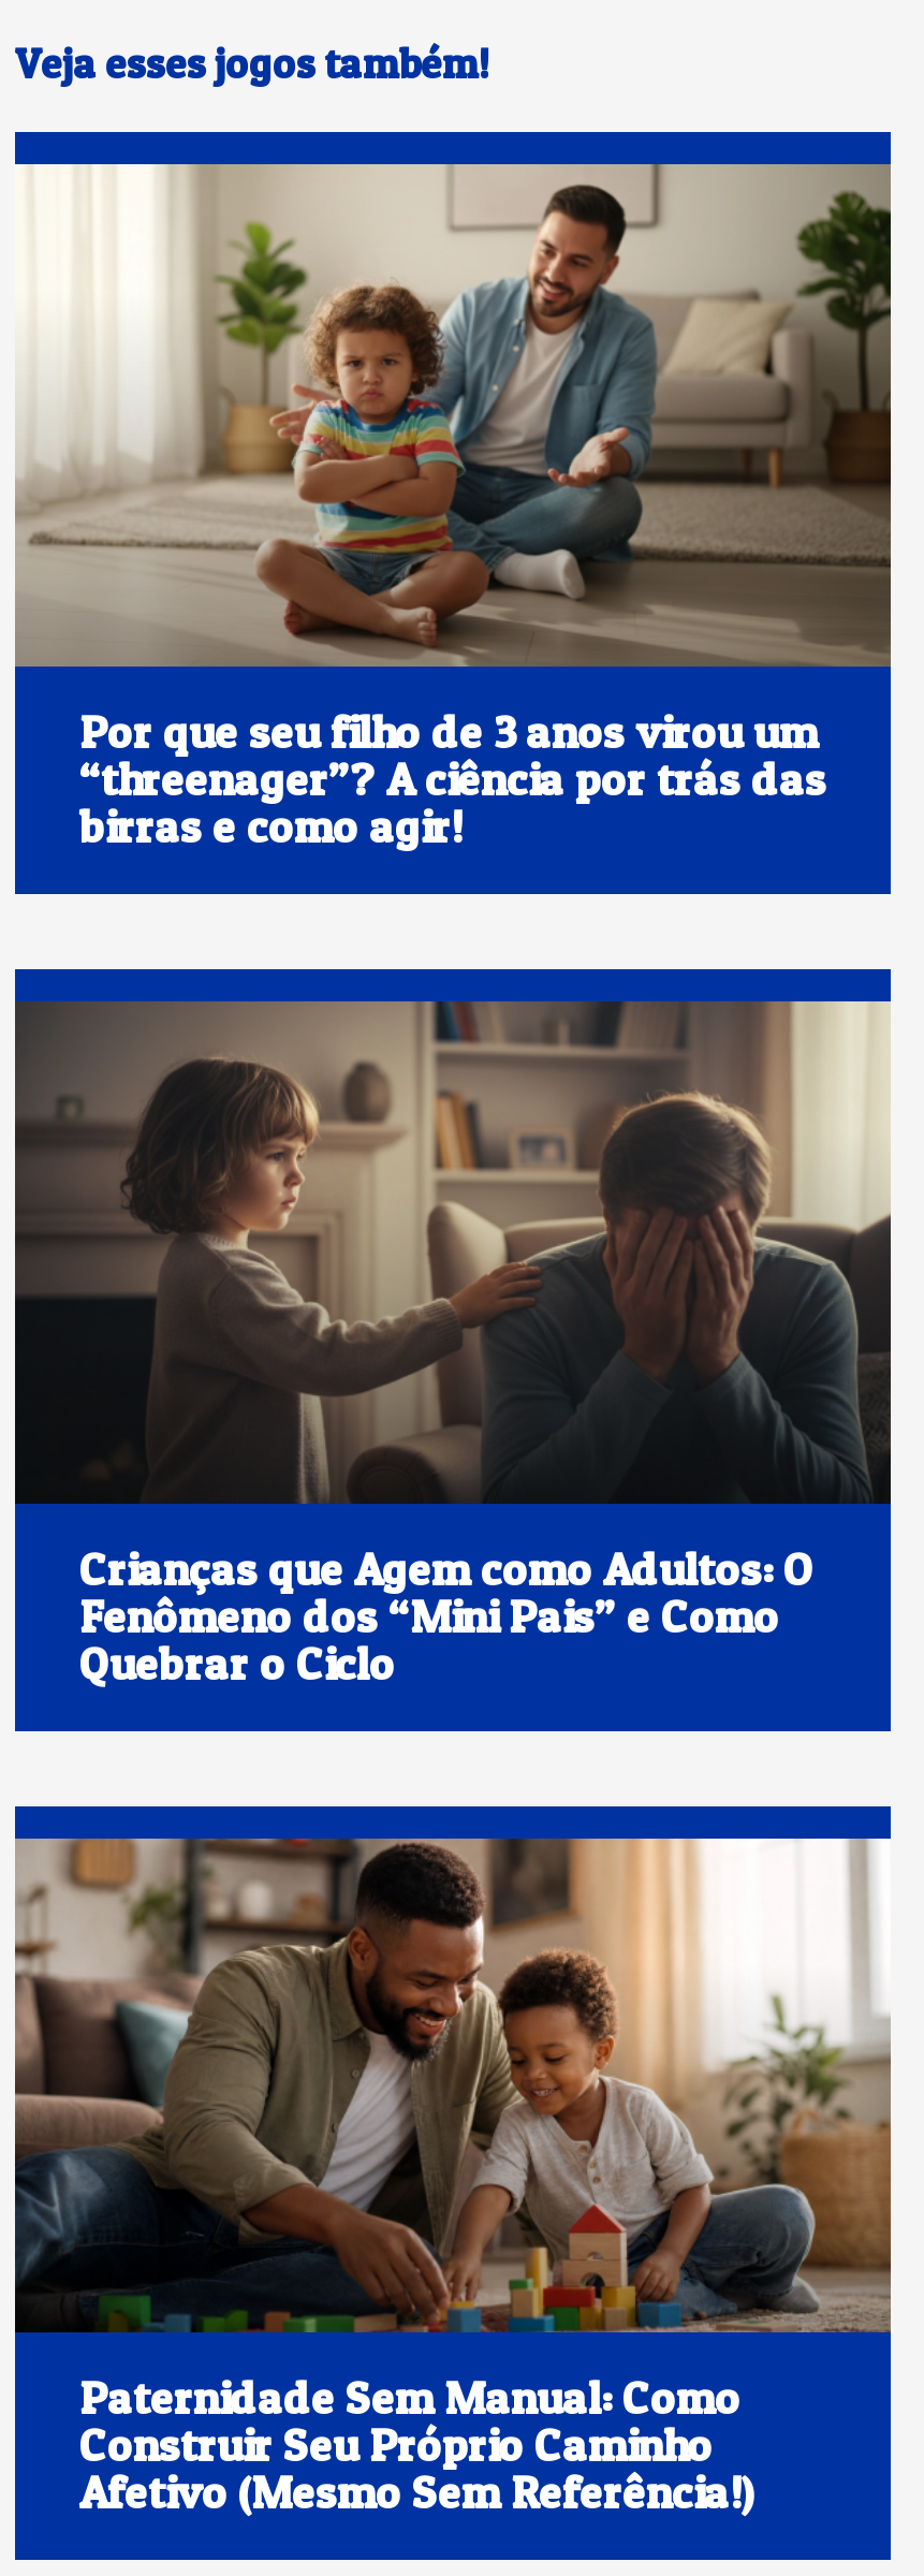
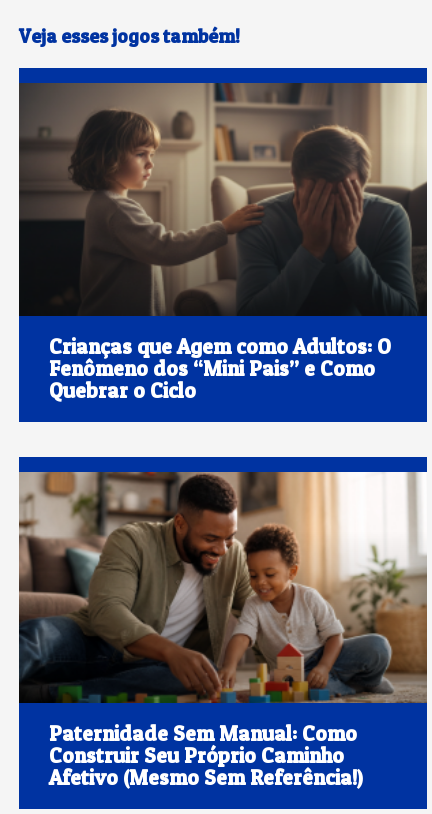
- [image]
- Por que seu filho de 3 anos virou um
- “threenager”? A ciência por trás das
- birras e como agir!
